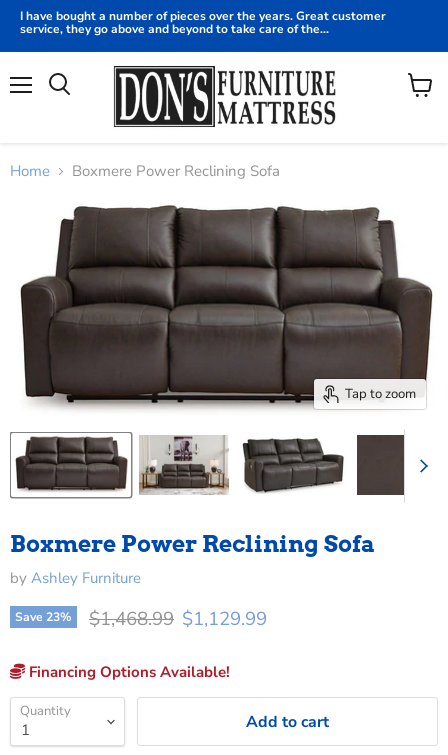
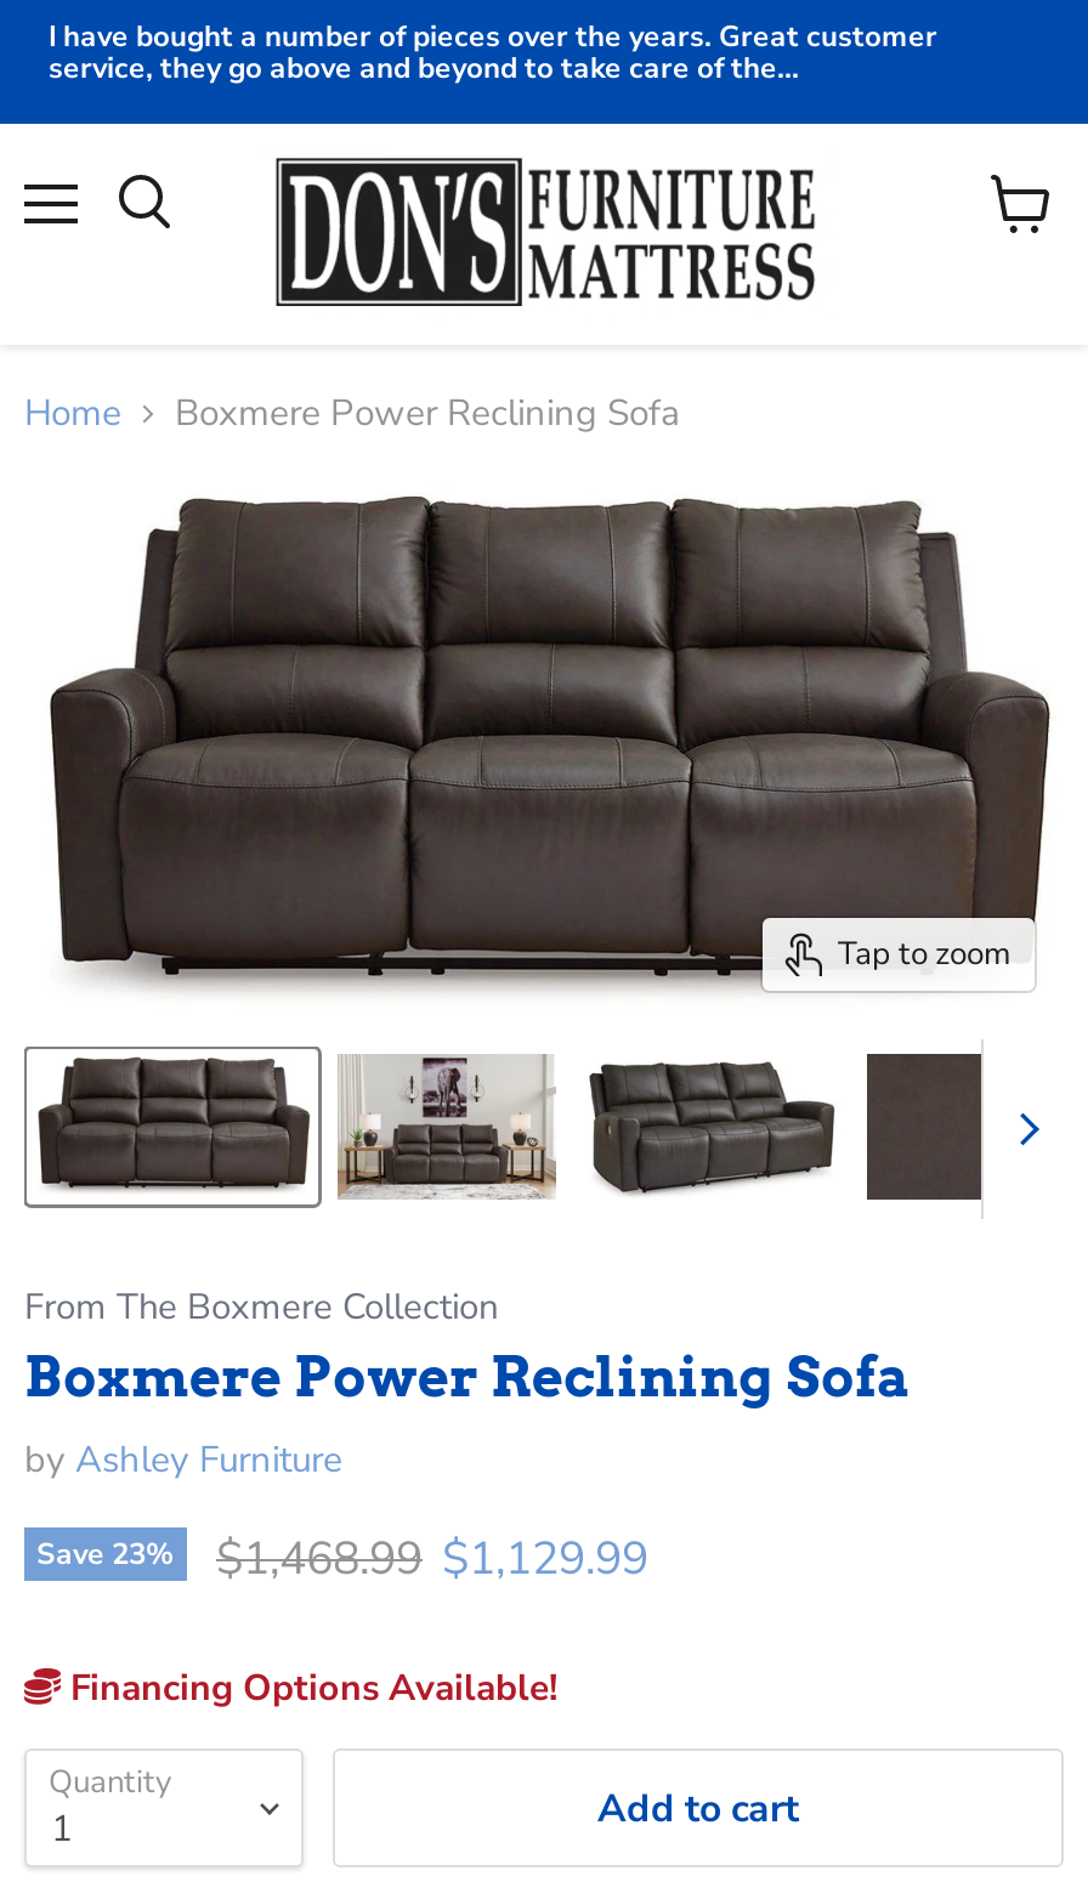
+ From The Boxmere Collection
